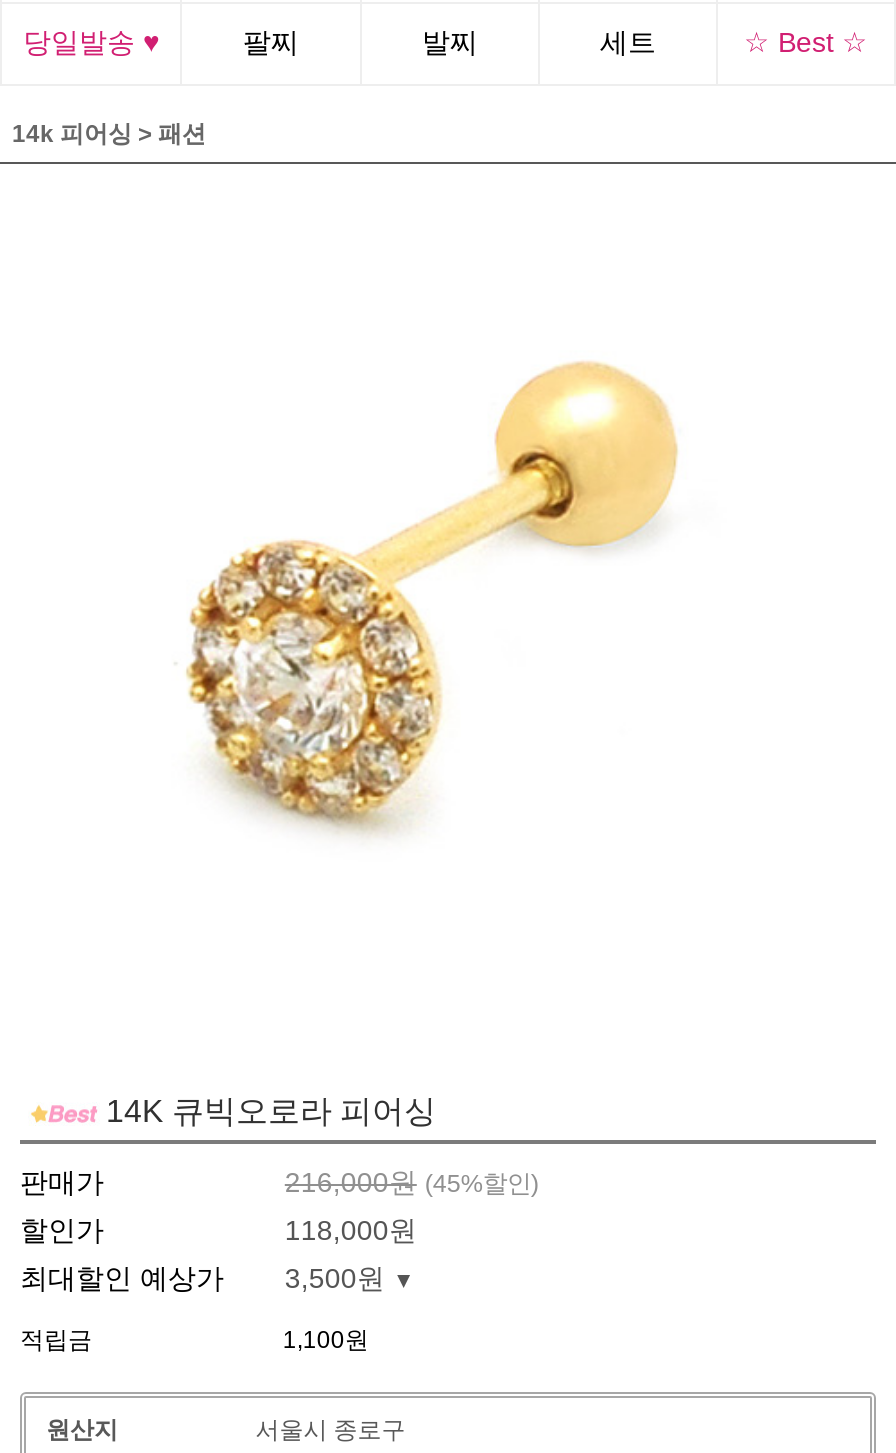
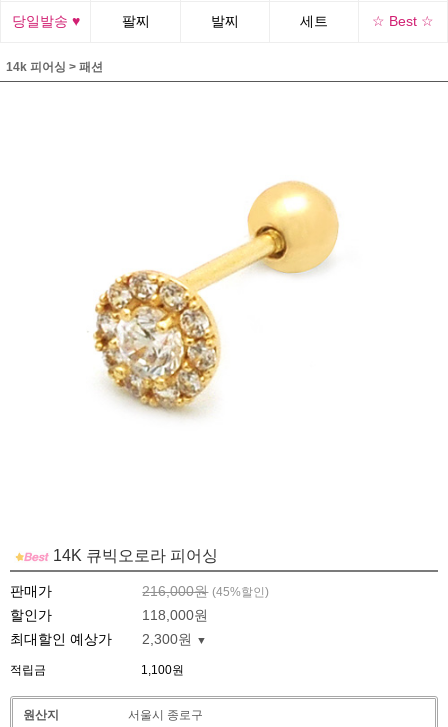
- 최대할인 예상가 3,500원
+ 최대할인 예상가 2,300원
